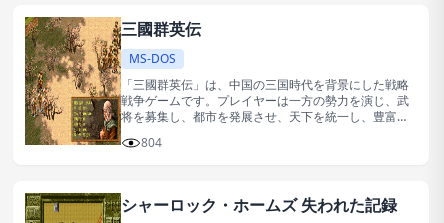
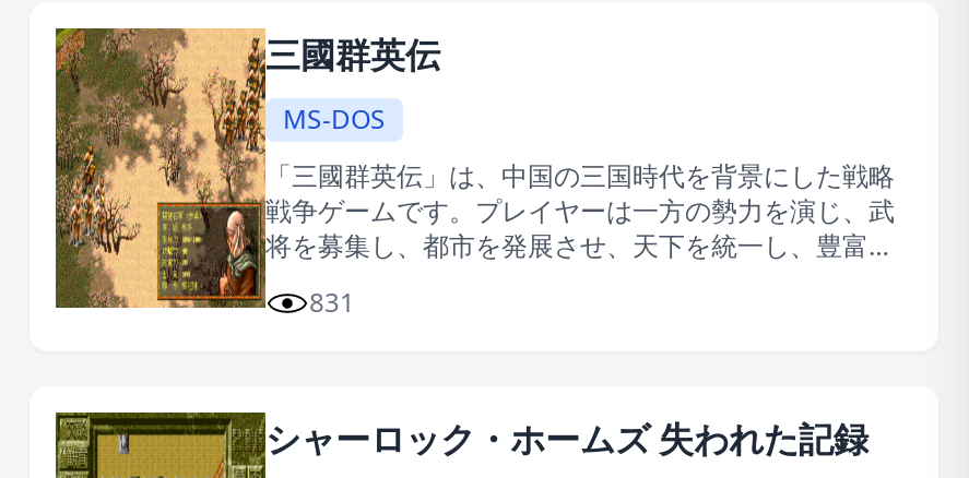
- 804
+ 831
